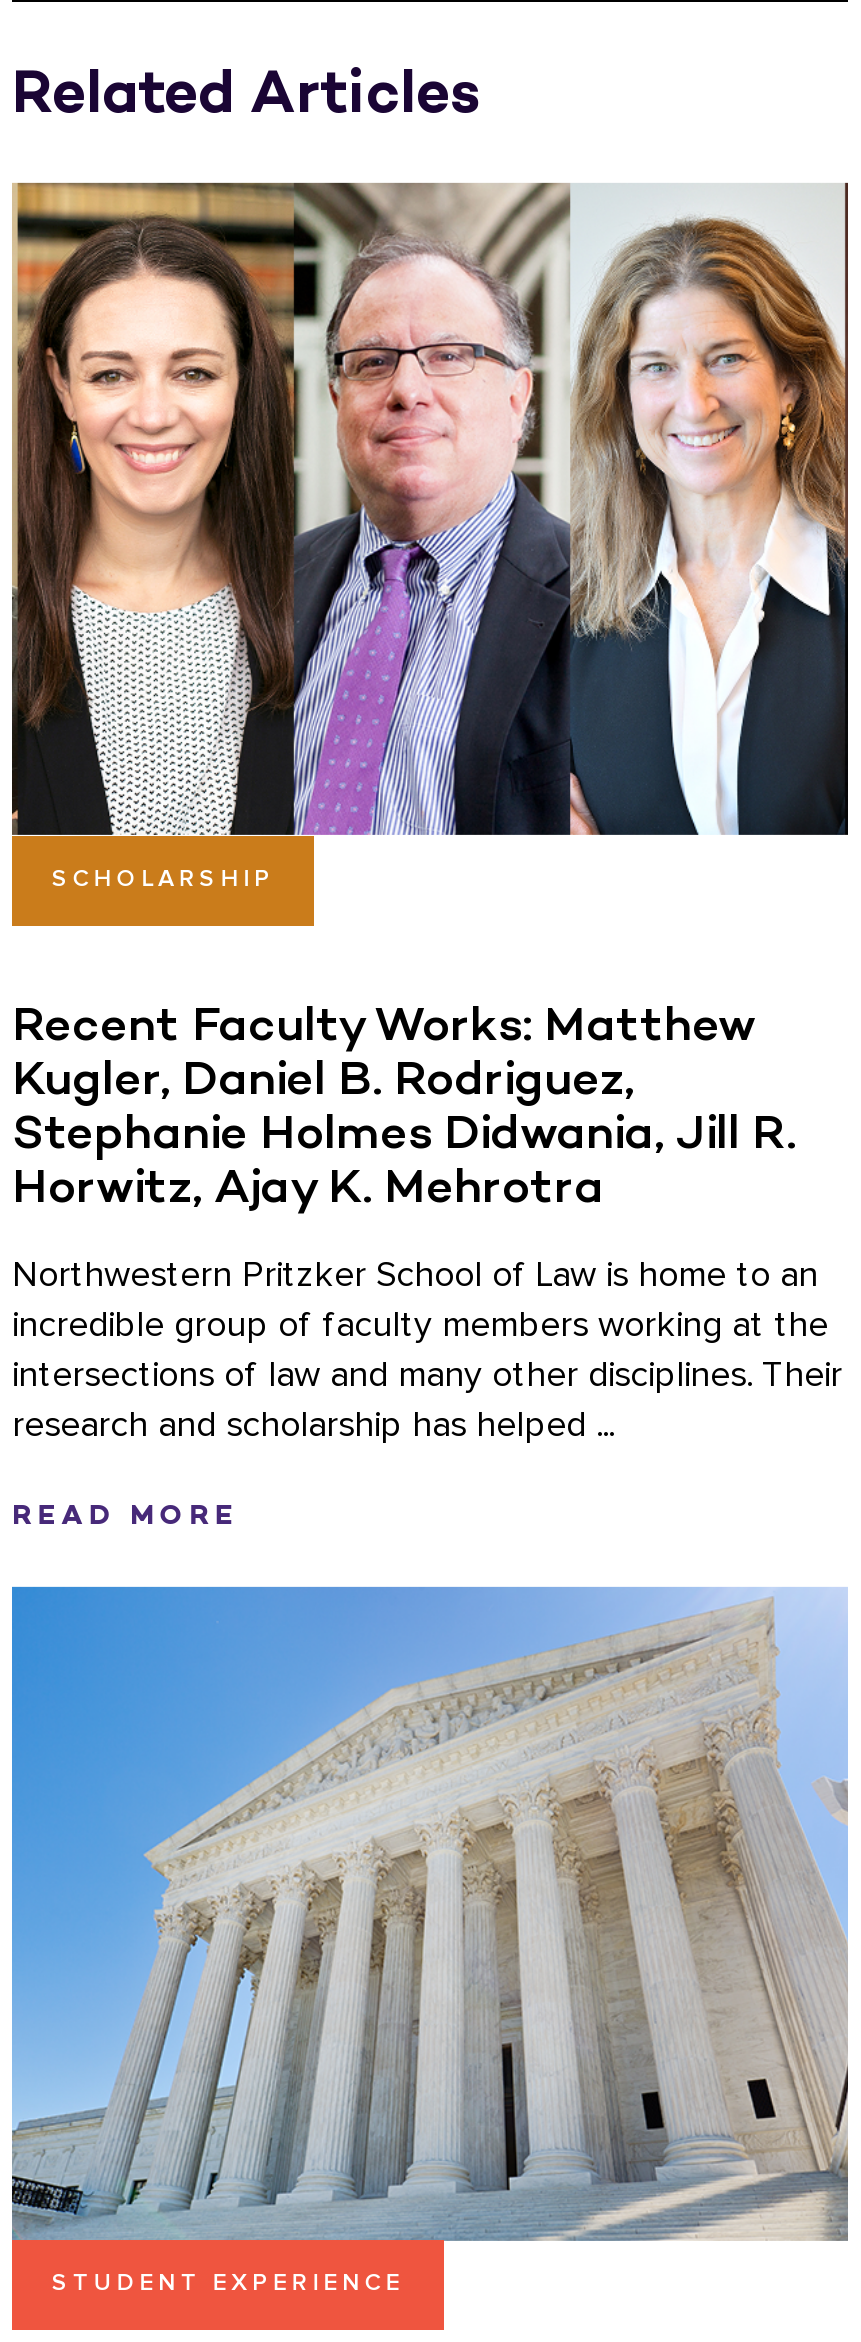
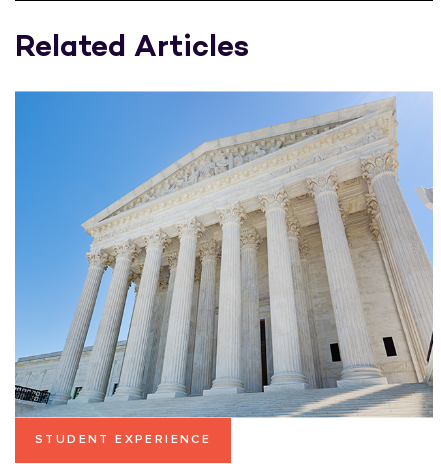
- [image]
- SCHOLARSHIP
- Recent Faculty Works: Matthew
- Kugler, Daniel B. Rodriguez,
- Stephanie Holmes Didwania, Jill R.
- Horwitz, Ajay K. Mehrotra
- Northwestern Pritzker School of Law is home to an
- incredible group of faculty members working at the
- intersections of law and many other disciplines. Their
- research and scholarship has helped ...
- READ MORE
